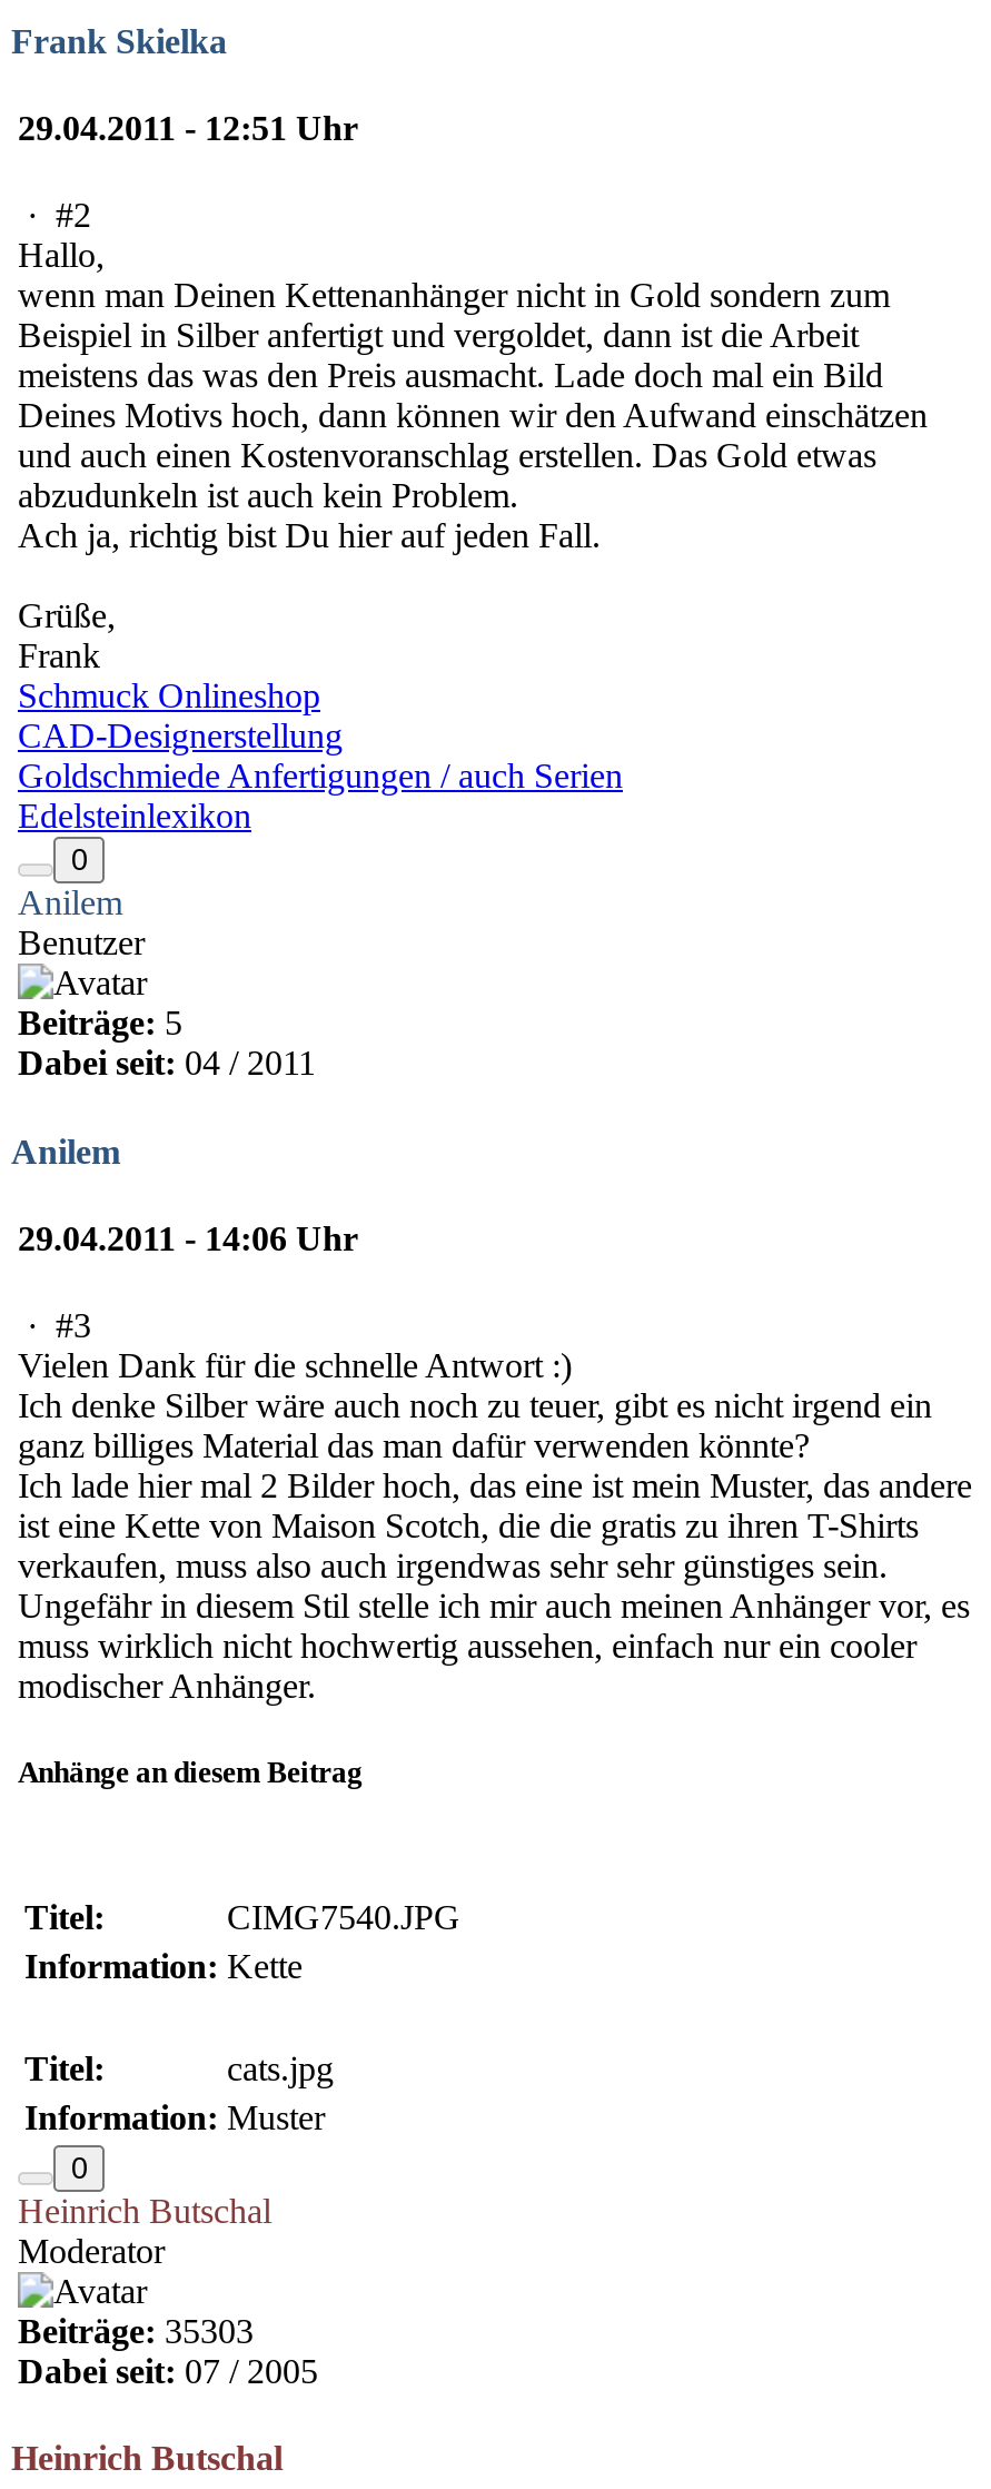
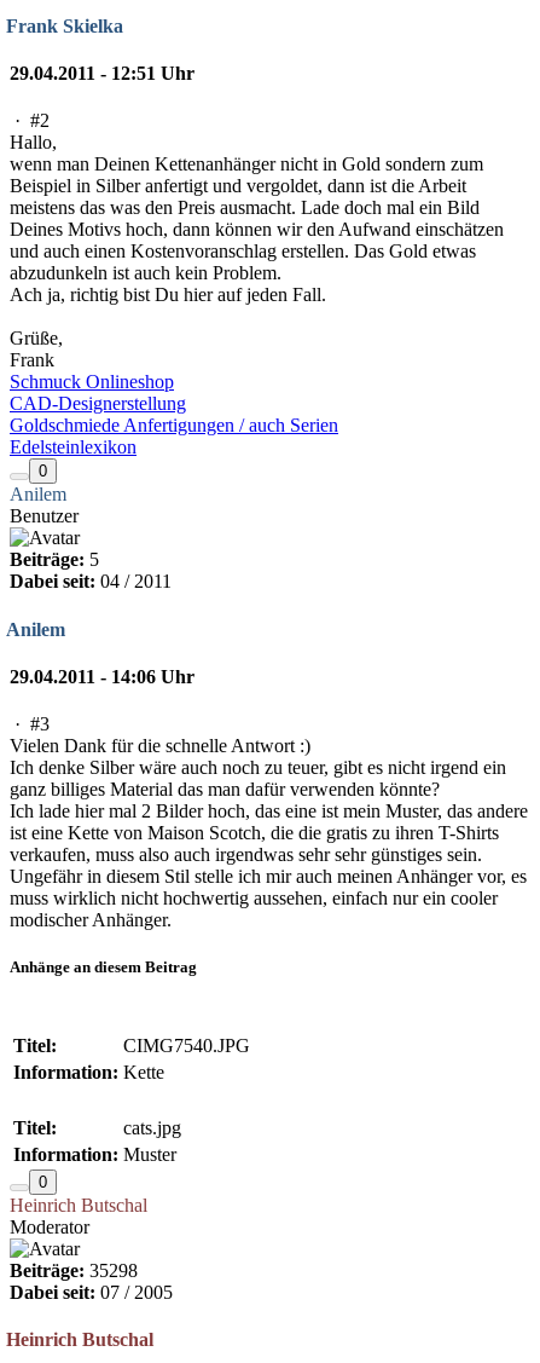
- Beiträge: 35303
+ Beiträge: 35298
